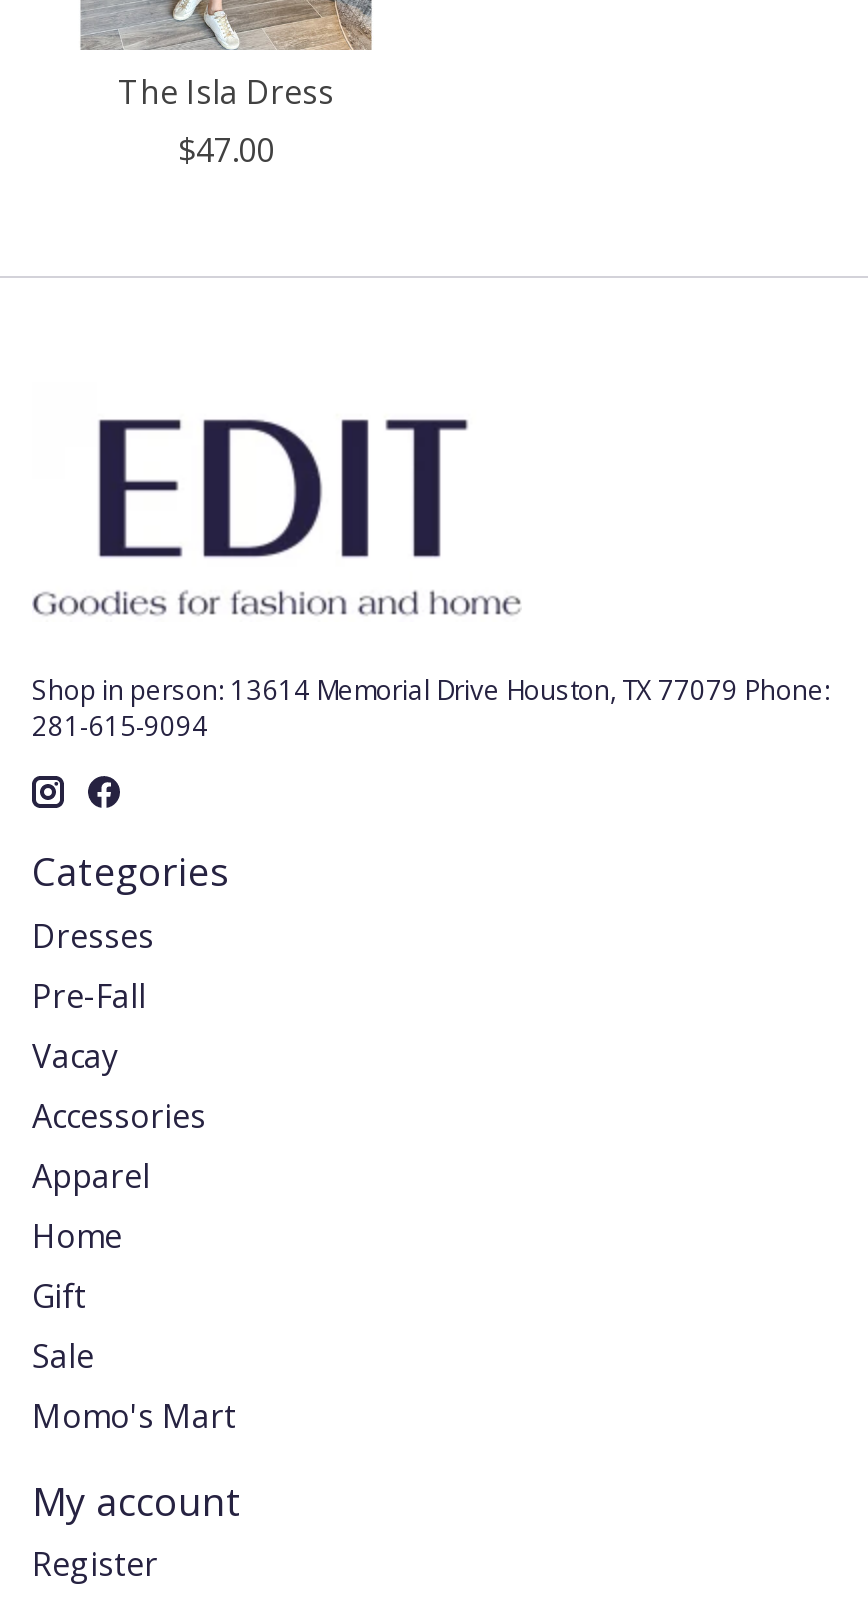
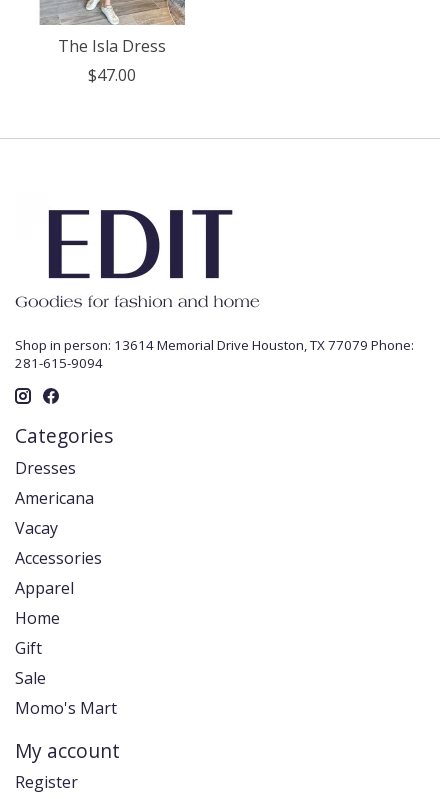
- Pre-Fall
+ Americana
